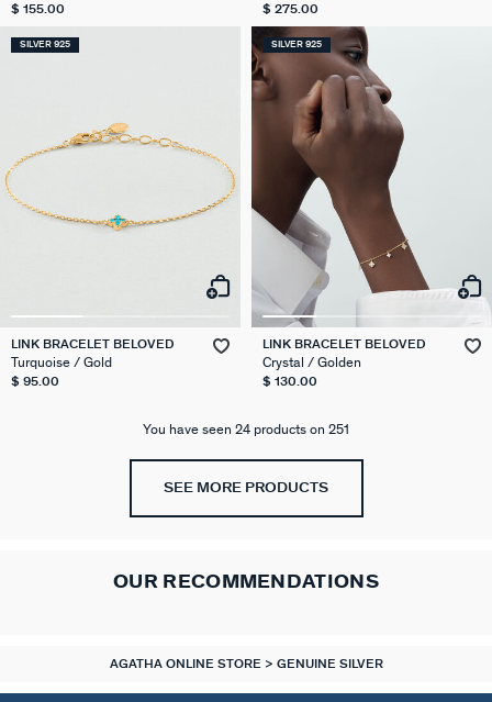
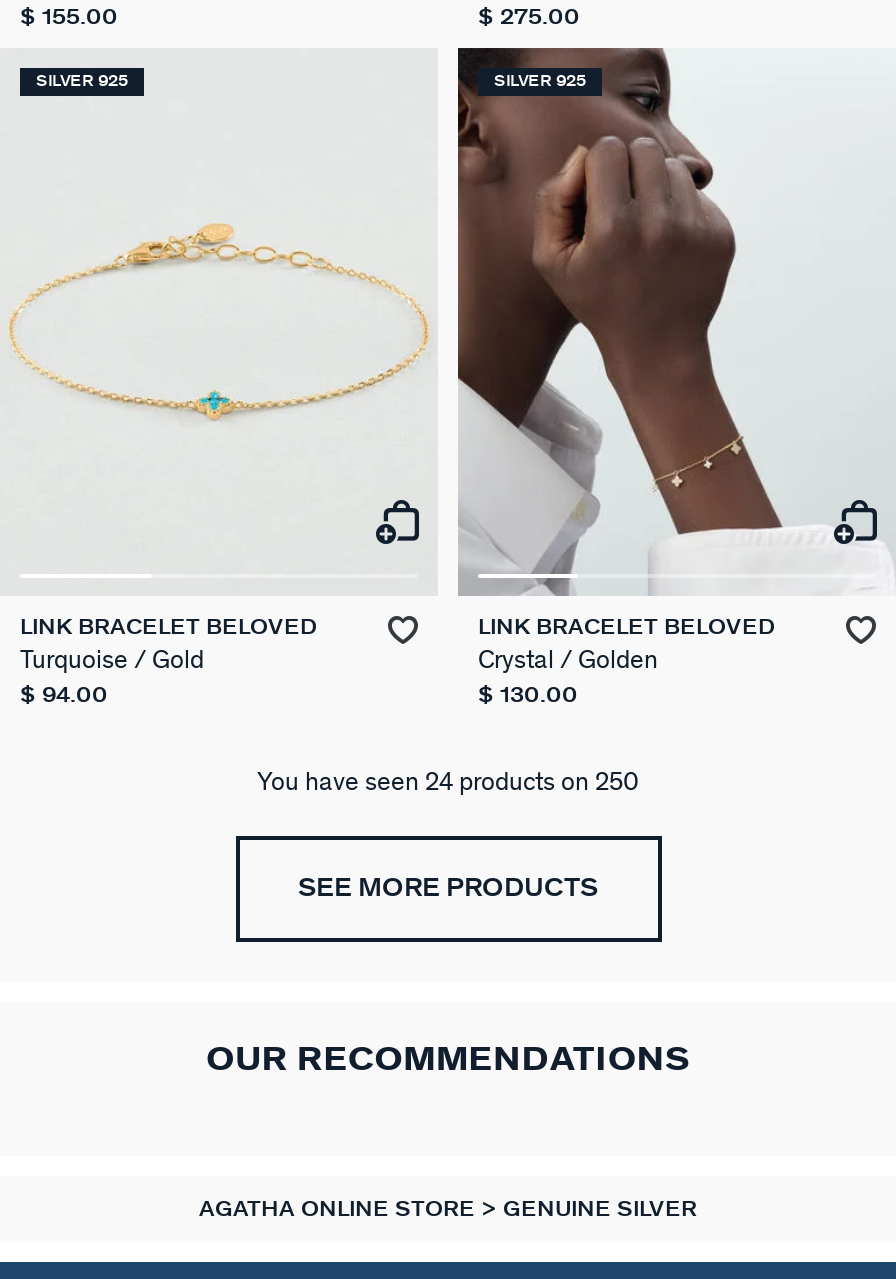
- $ 95.00
+ $ 94.00

- You have seen 24 products on 251
+ You have seen 24 products on 250
